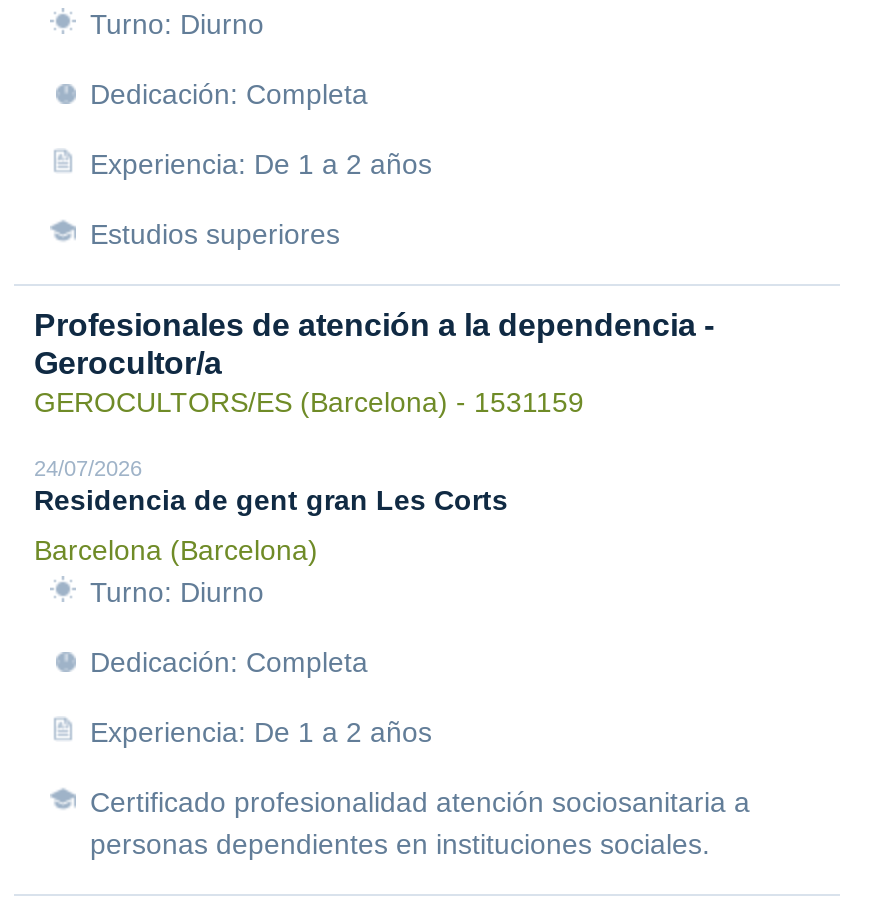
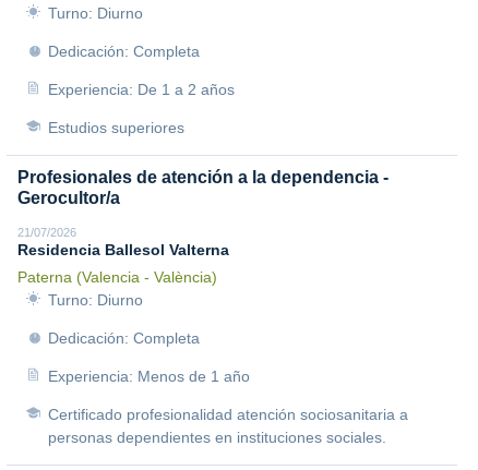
- GEROCULTORS/ES (Barcelona) - 1531159
- 24/07/2026
- Residencia de gent gran Les Corts
- Barcelona (Barcelona)
+ 21/07/2026
+ Residencia Ballesol Valterna
+ Paterna (Valencia - València)

- Experiencia: De 1 a 2 años
+ Experiencia: Menos de 1 año
